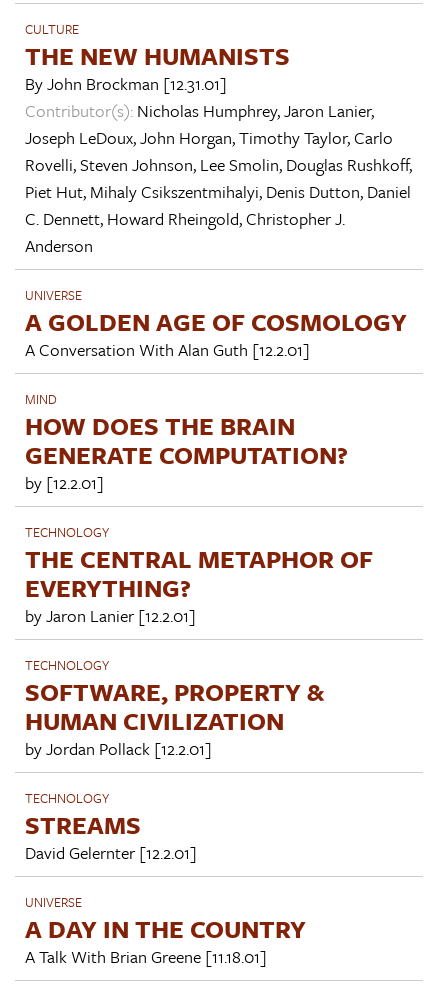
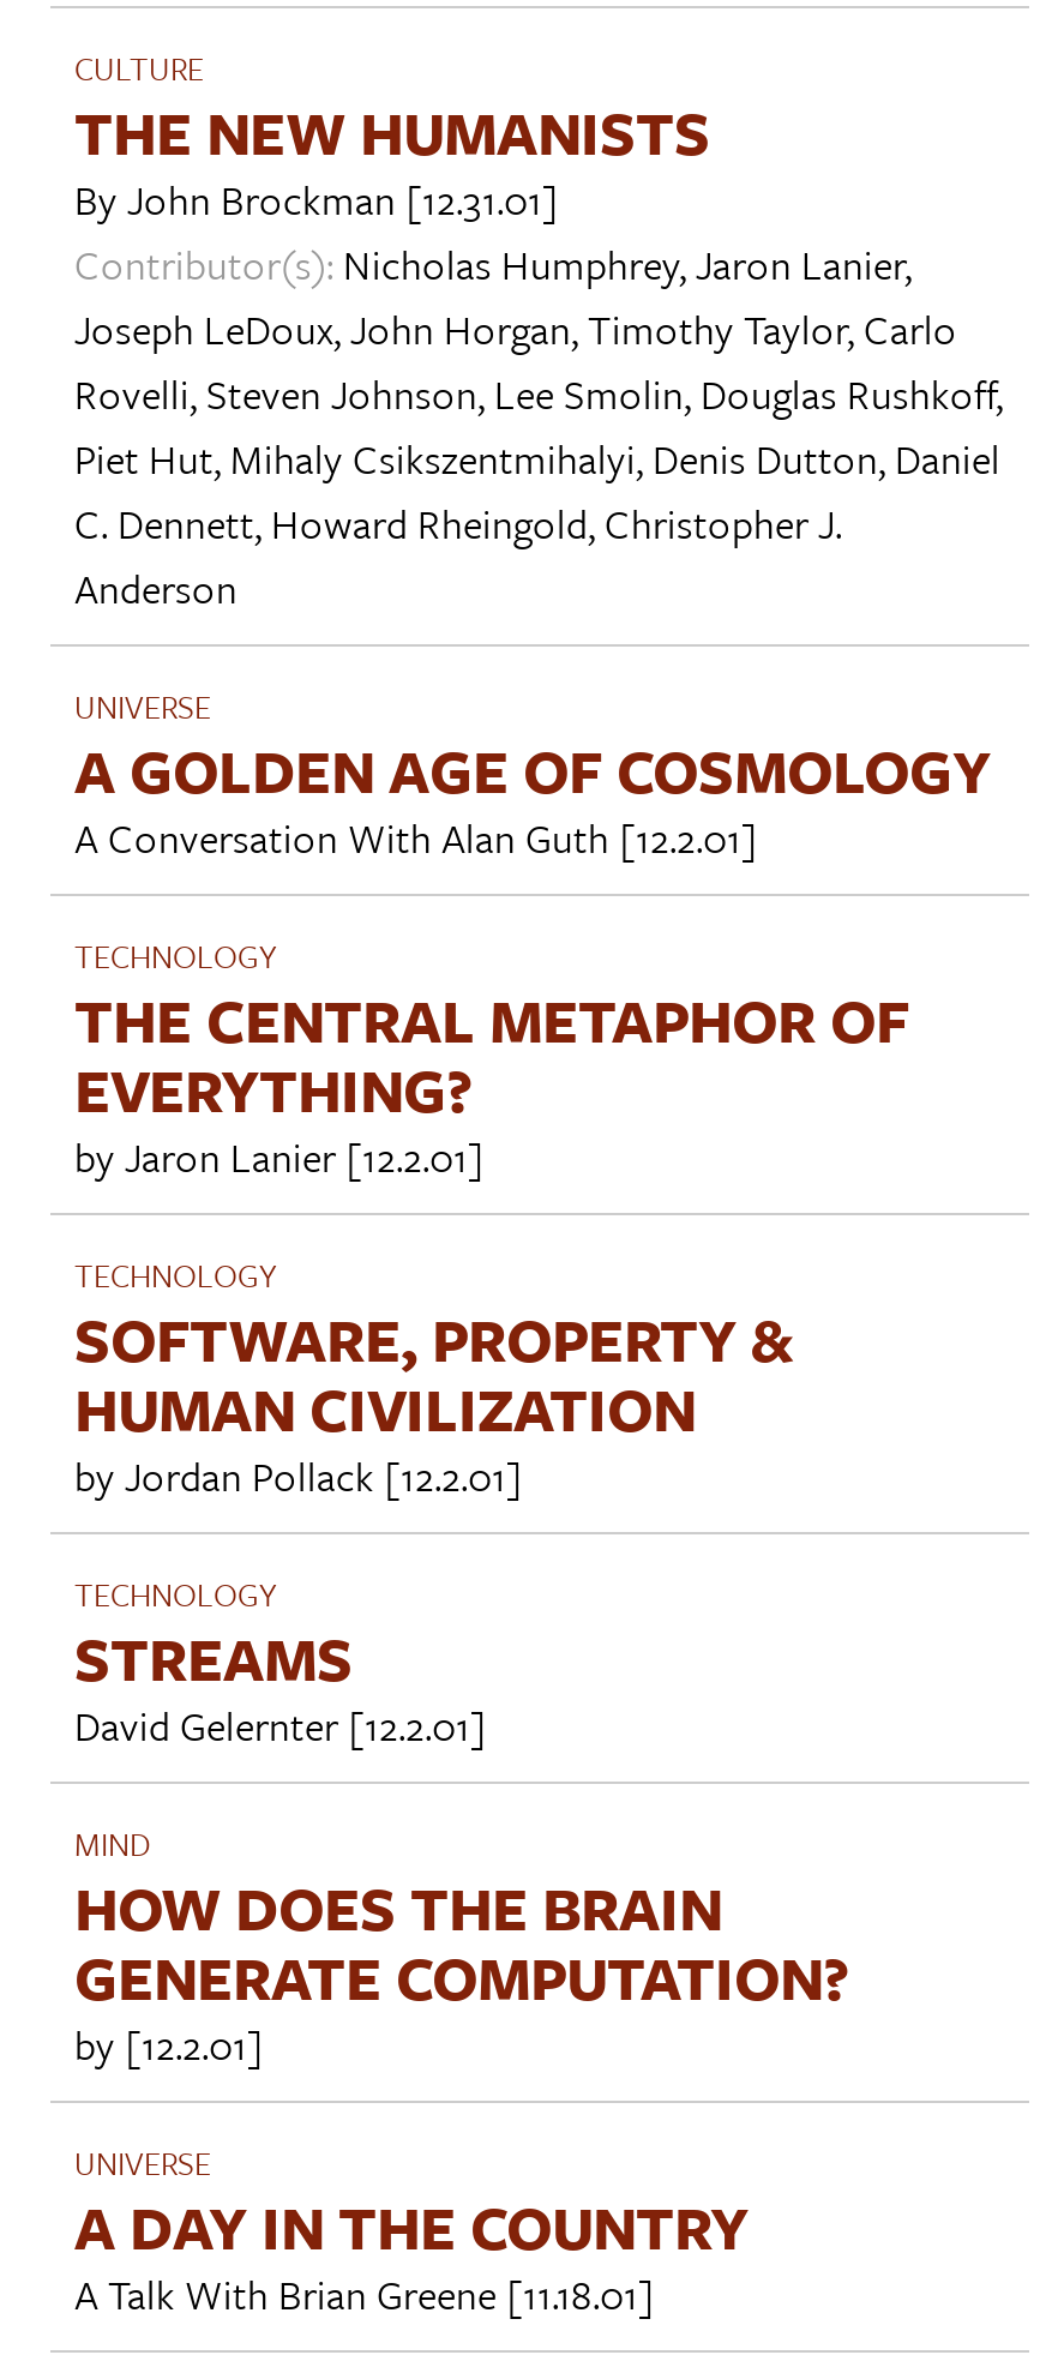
moved down: MIND | HOW DOES THE BRAIN | GENERATE COMPUTATION? | by [12.2.01]

moved up: TECHNOLOGY | THE CENTRAL METAPHOR OF | EVERYTHING? | ... | STREAMS | David Gelernter [12.2.01]
